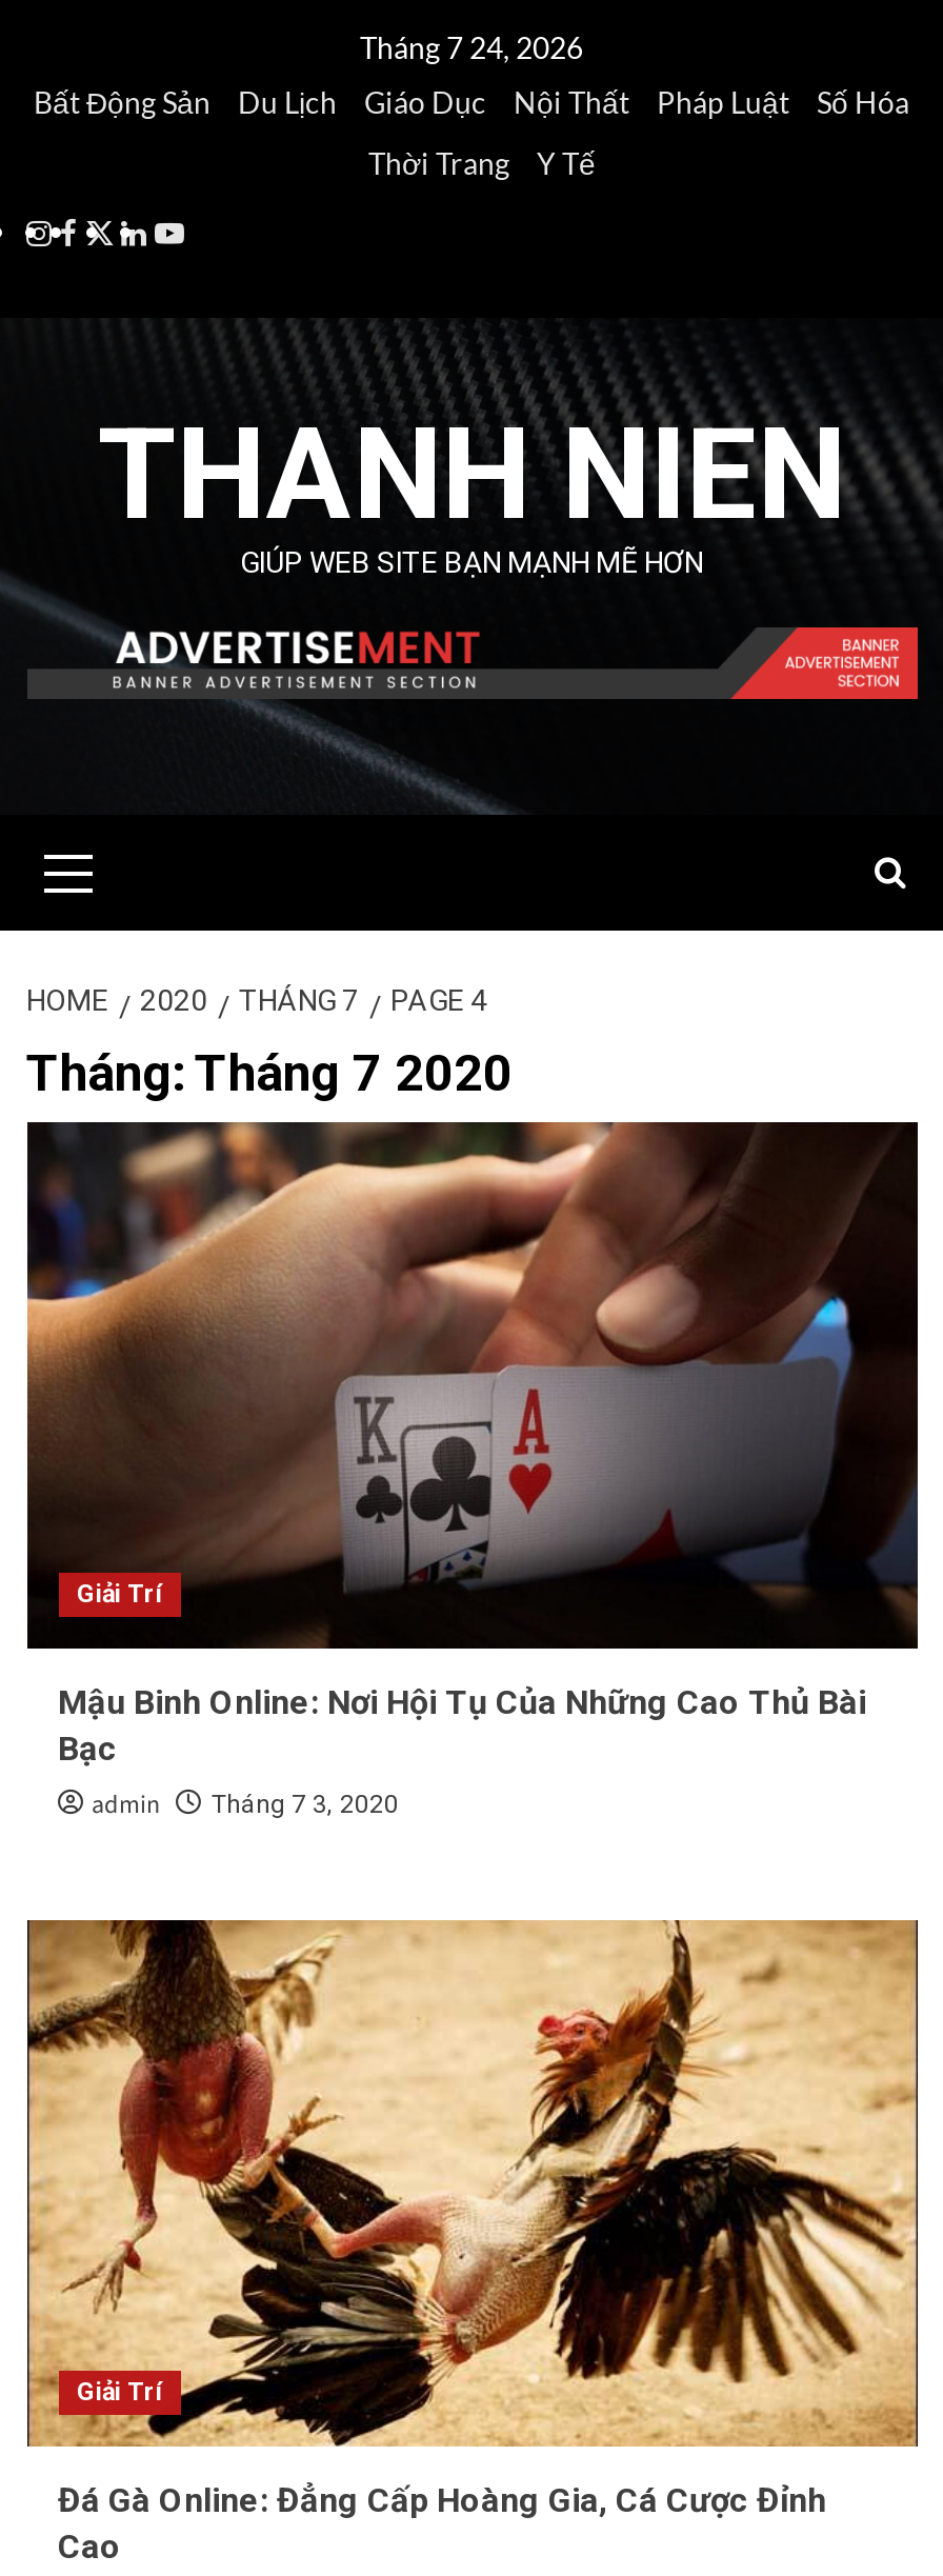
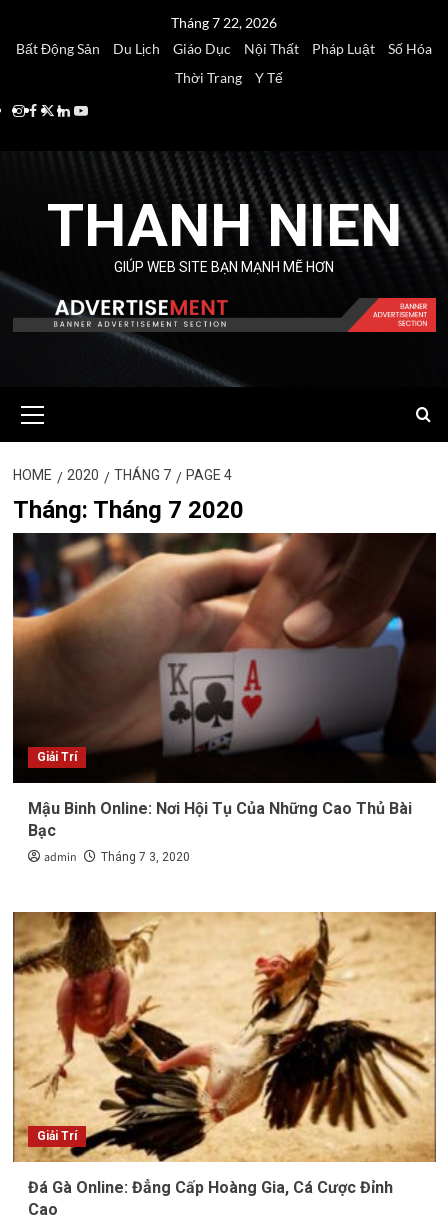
- Tháng 7 24, 2026
+ Tháng 7 22, 2026
